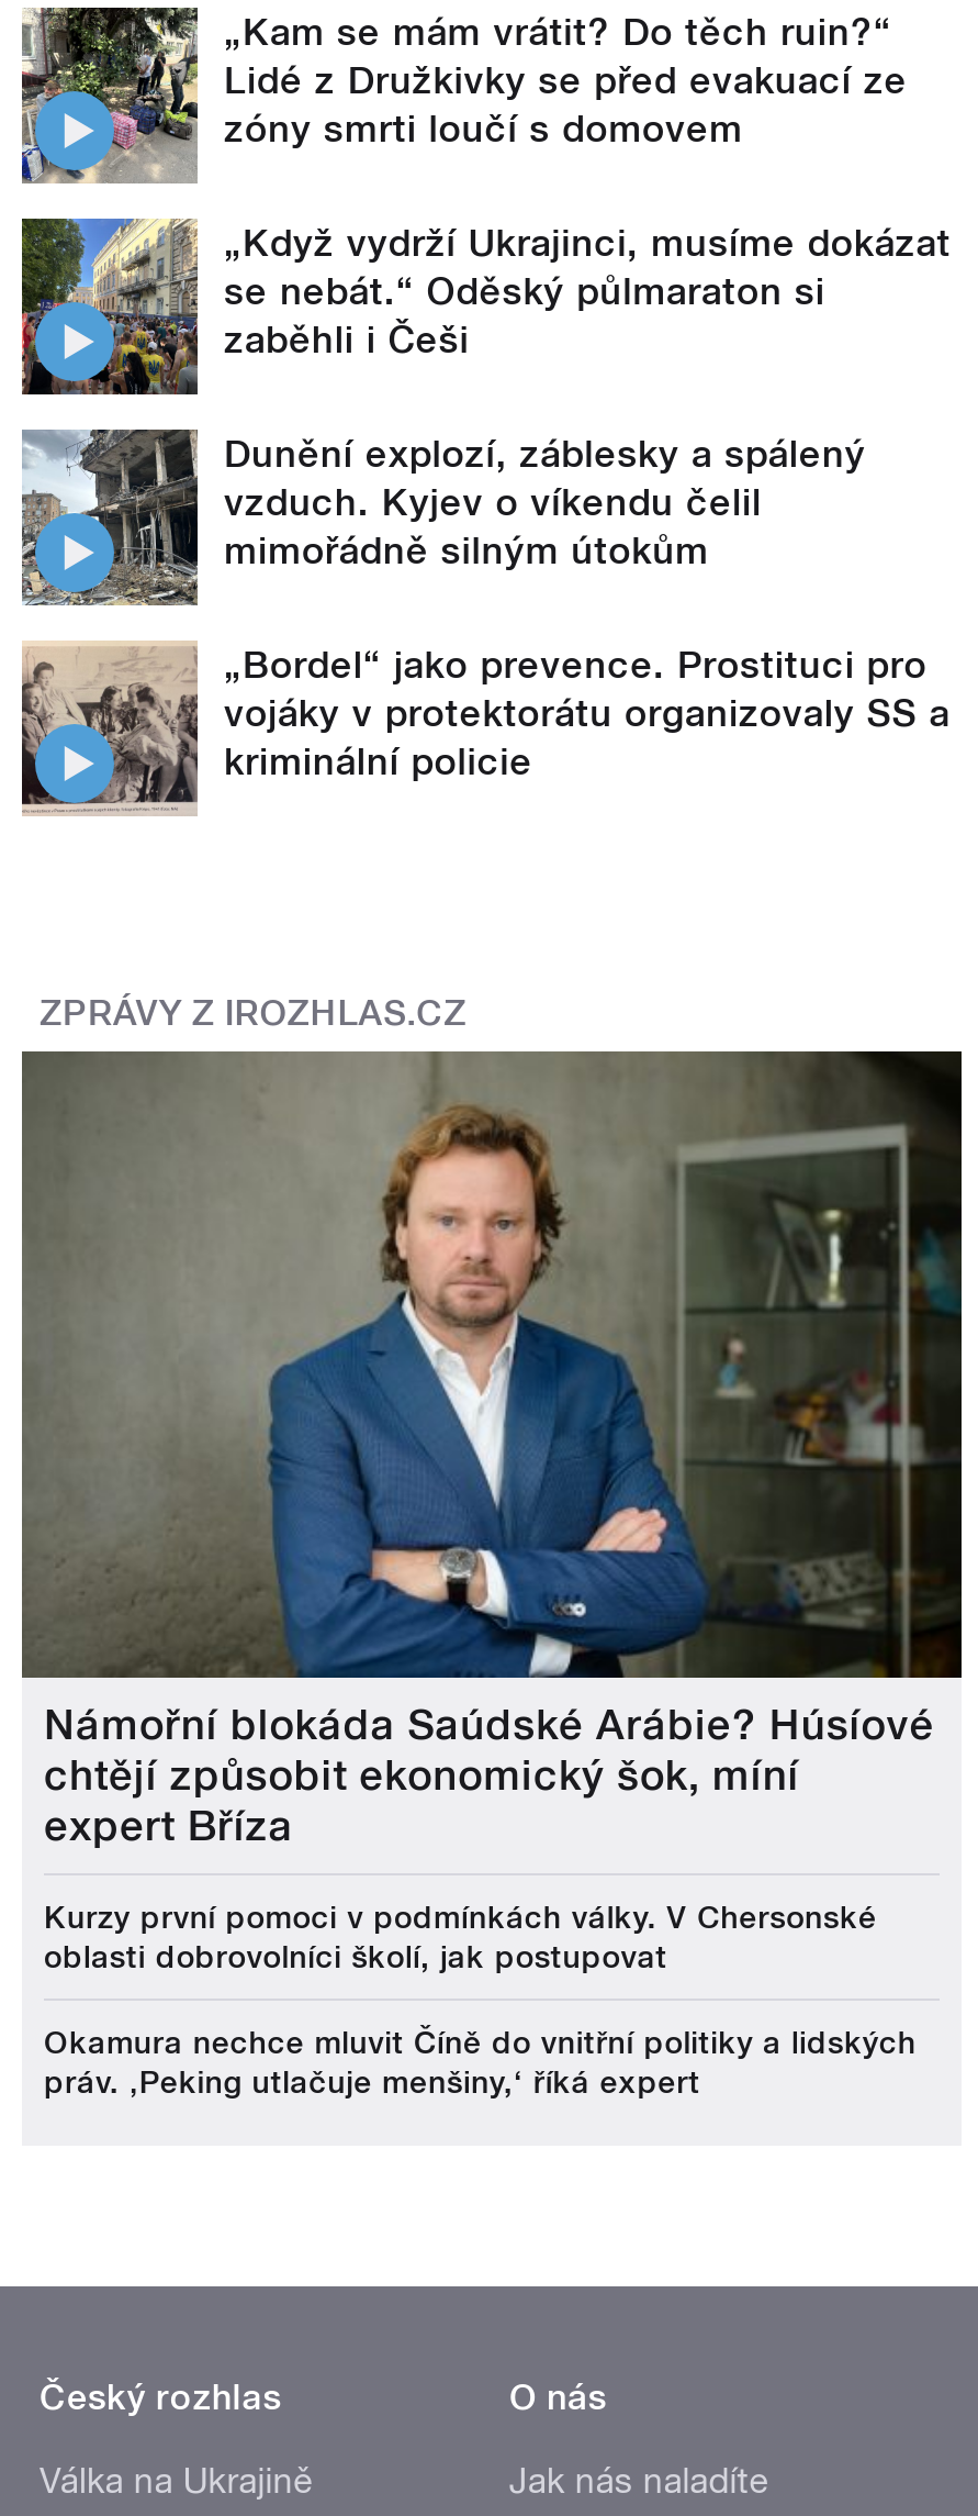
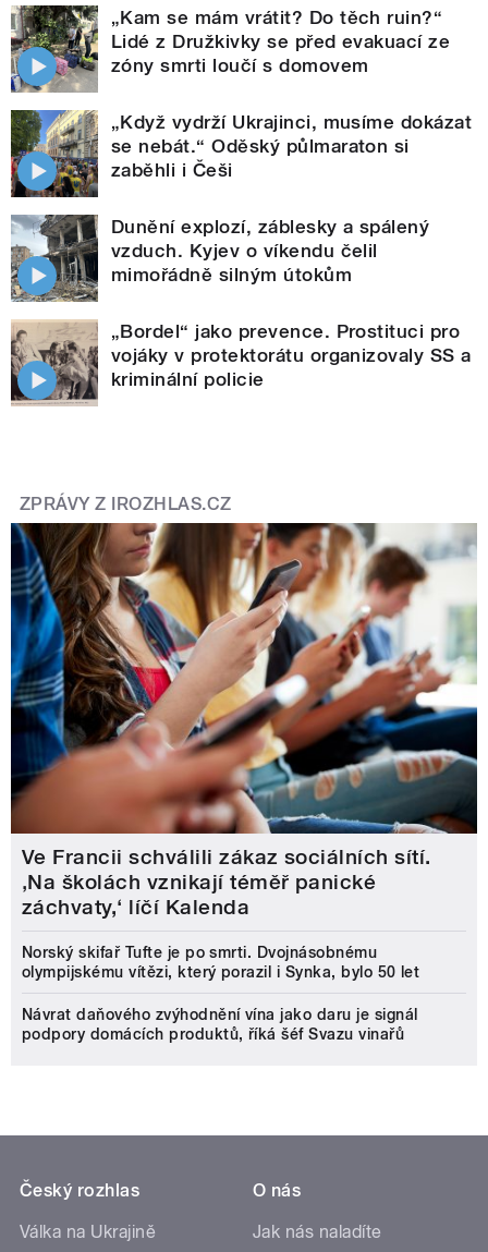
- [image]
- Námořní blokáda Saúdské Arábie? Húsíové
- chtějí způsobit ekonomický šok, míní
- expert Bříza
+ [image]
+ Ve Francii schválili zákaz sociálních sítí.
+ ‚Na školách vznikají téměř panické
+ záchvaty,‘ líčí Kalenda

- Kurzy první pomoci v podmínkách války. V Chersonské
- oblasti dobrovolníci školí, jak postupovat
+ Norský skifař Tufte je po smrti. Dvojnásobnému
+ olympijskému vítězi, který porazil i Synka, bylo 50 let

- Okamura nechce mluvit Číně do vnitřní politiky a lidských
- práv. ‚Peking utlačuje menšiny,‘ říká expert
+ Návrat daňového zvýhodnění vína jako daru je signál
+ podpory domácích produktů, říká šéf Svazu vinařů
